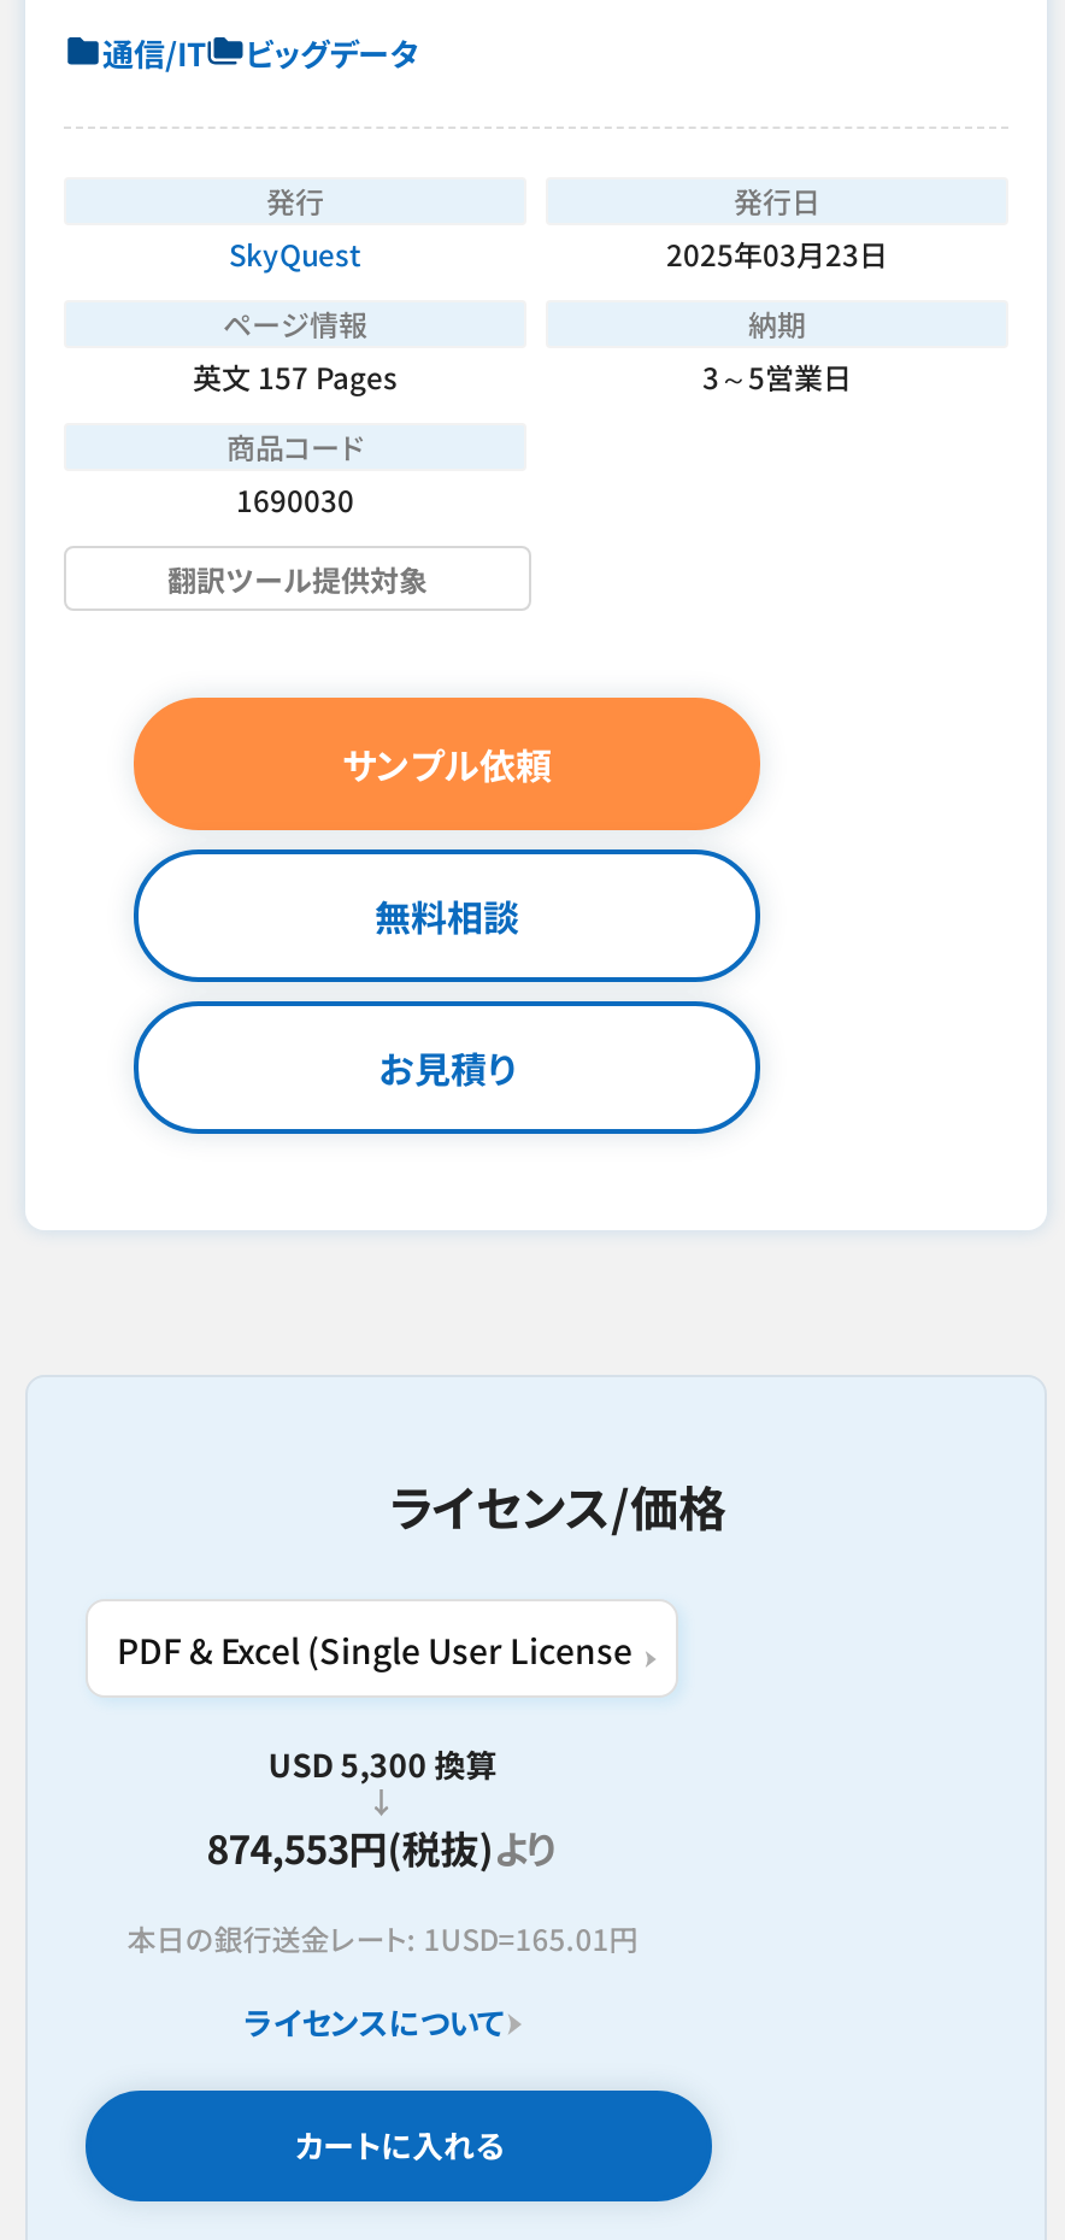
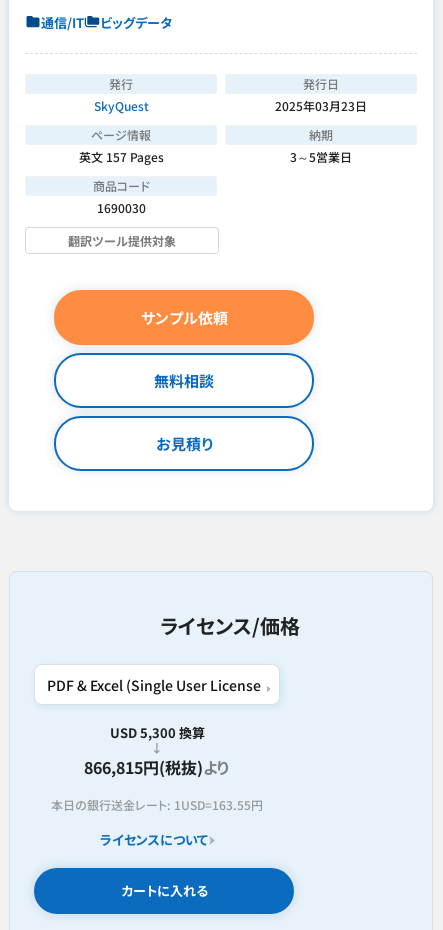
- 874,553円(税抜)より
+ 866,815円(税抜)より

- 本日の銀行送金レート: 1USD=165.01円
+ 本日の銀行送金レート: 1USD=163.55円
